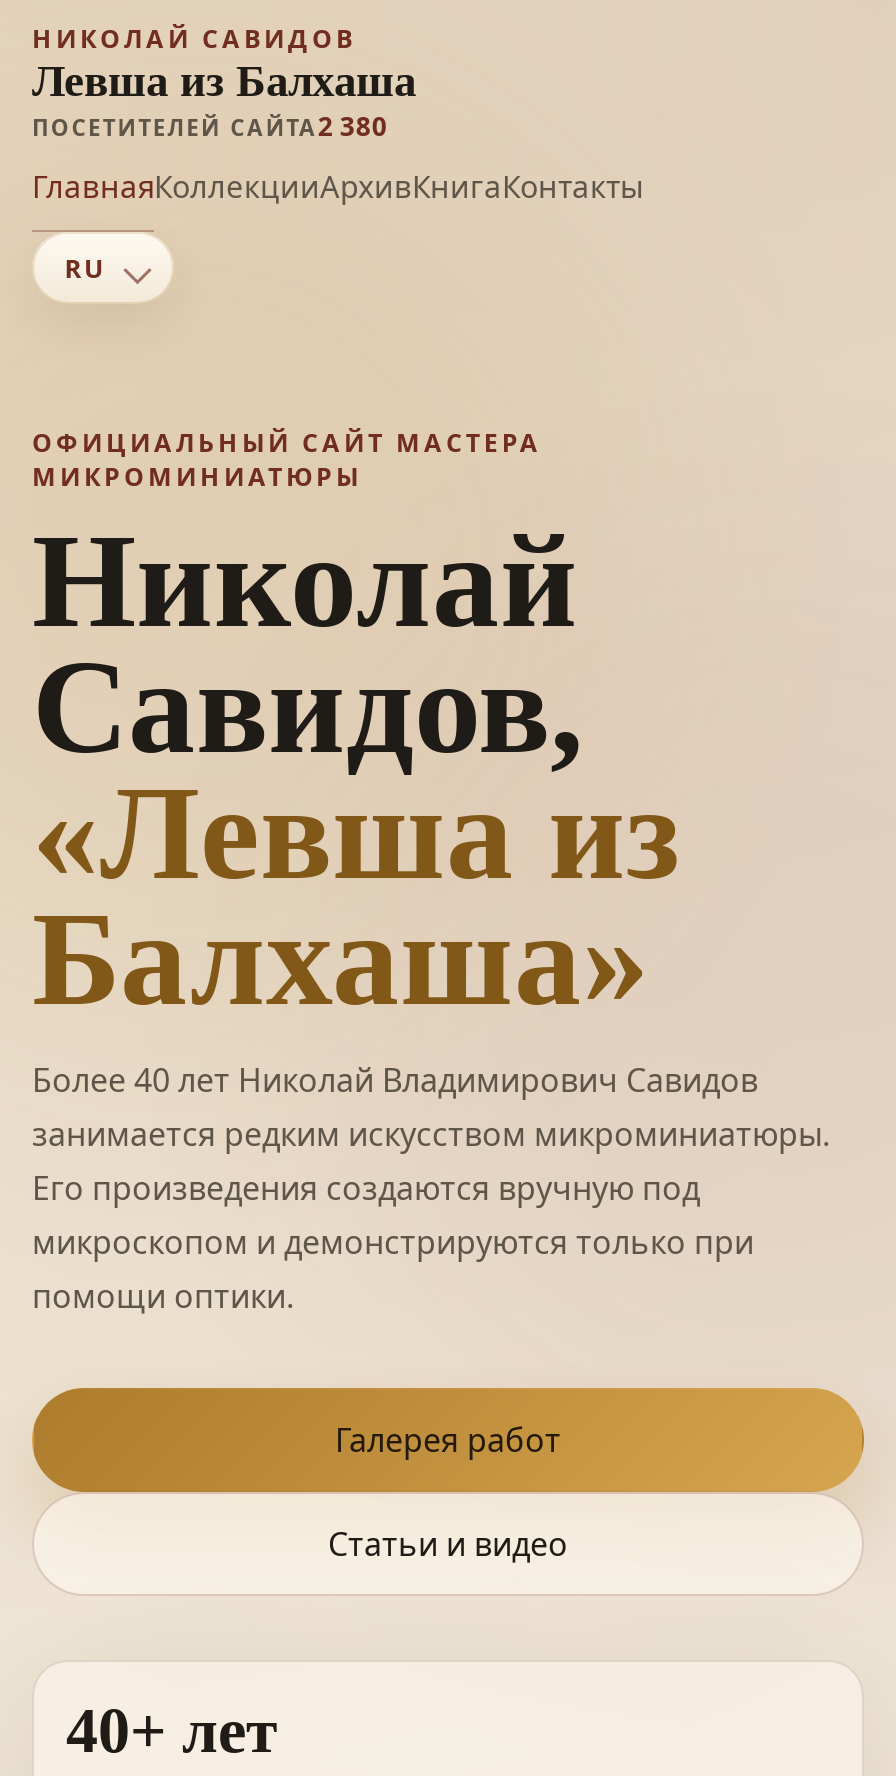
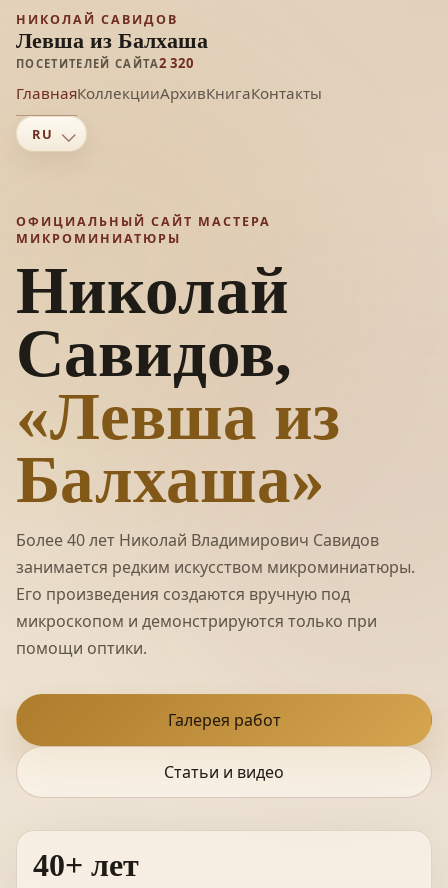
- ПОСЕТИТЕЛЕЙ САЙТА2 380
+ ПОСЕТИТЕЛЕЙ САЙТА2 320
